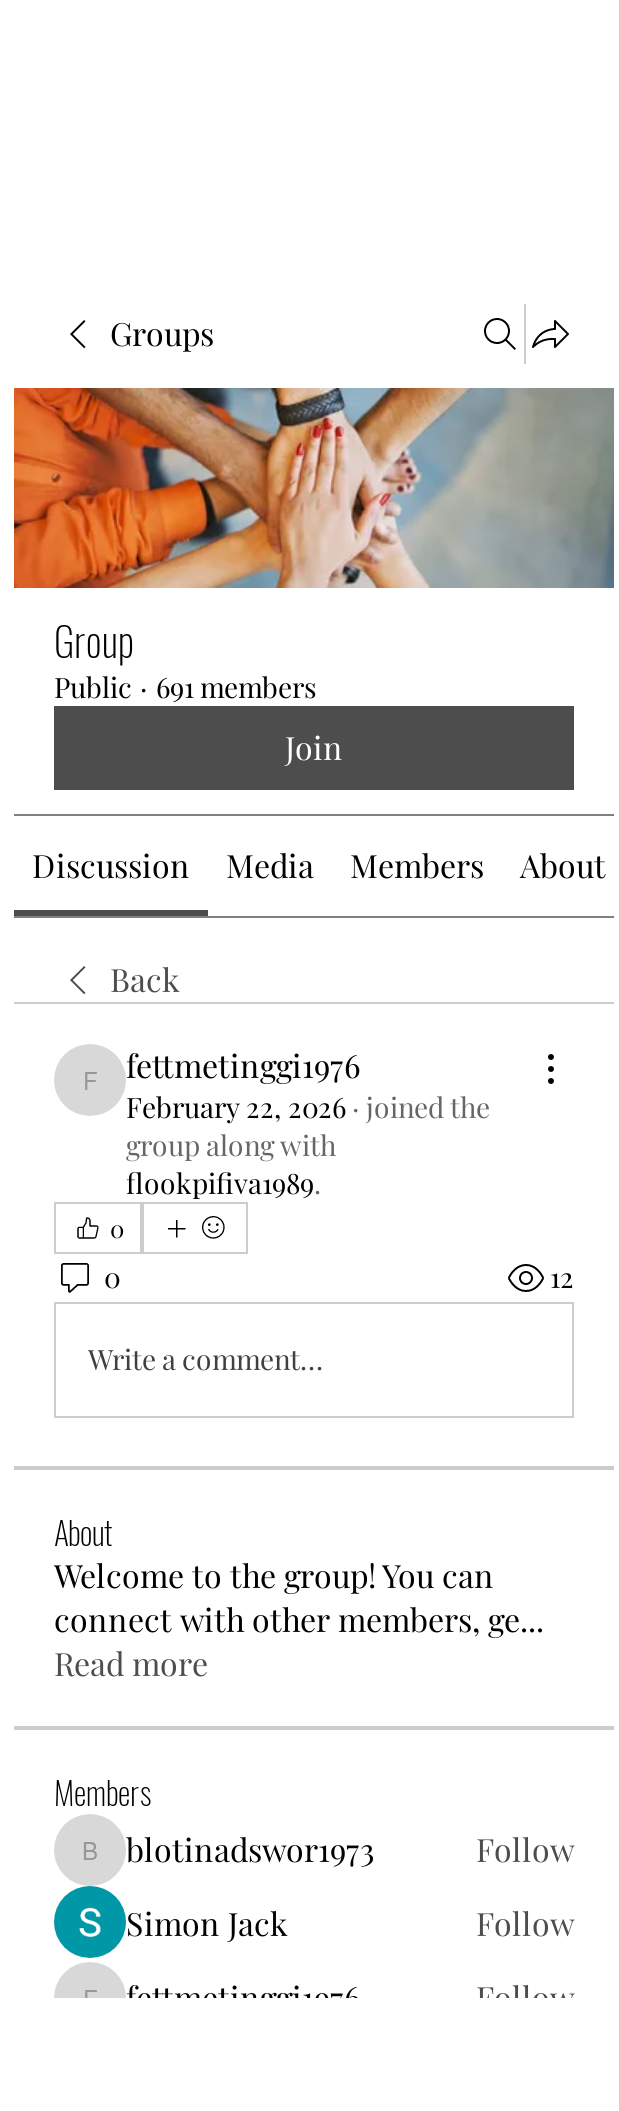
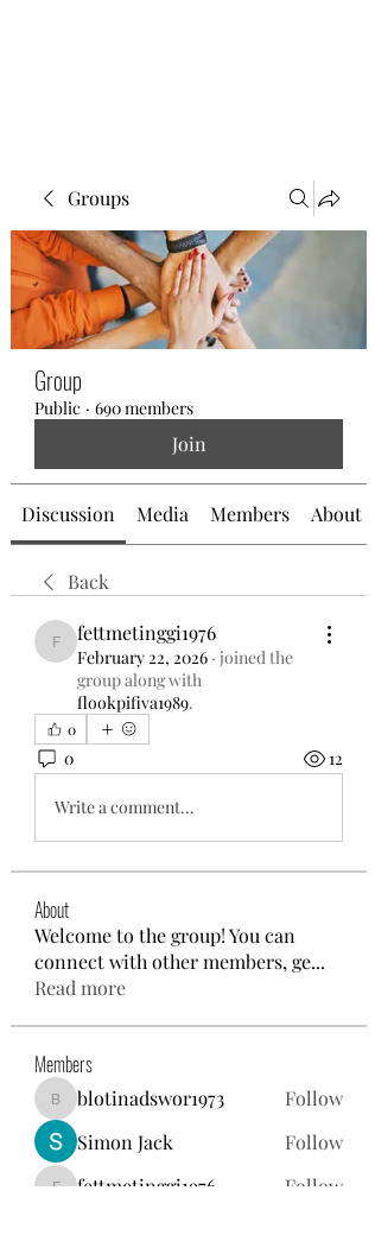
- Public · 691 members
+ Public · 690 members
